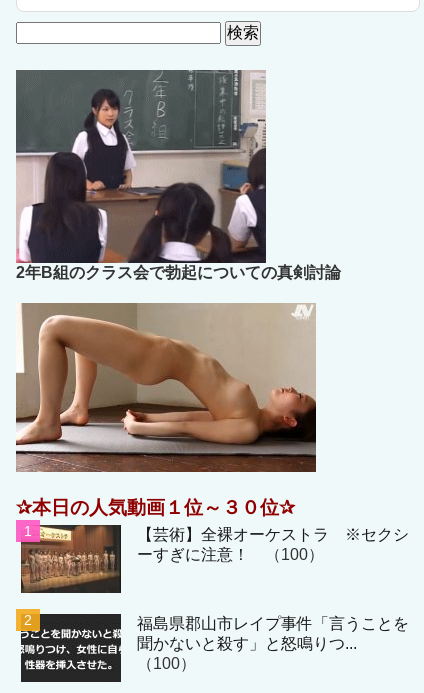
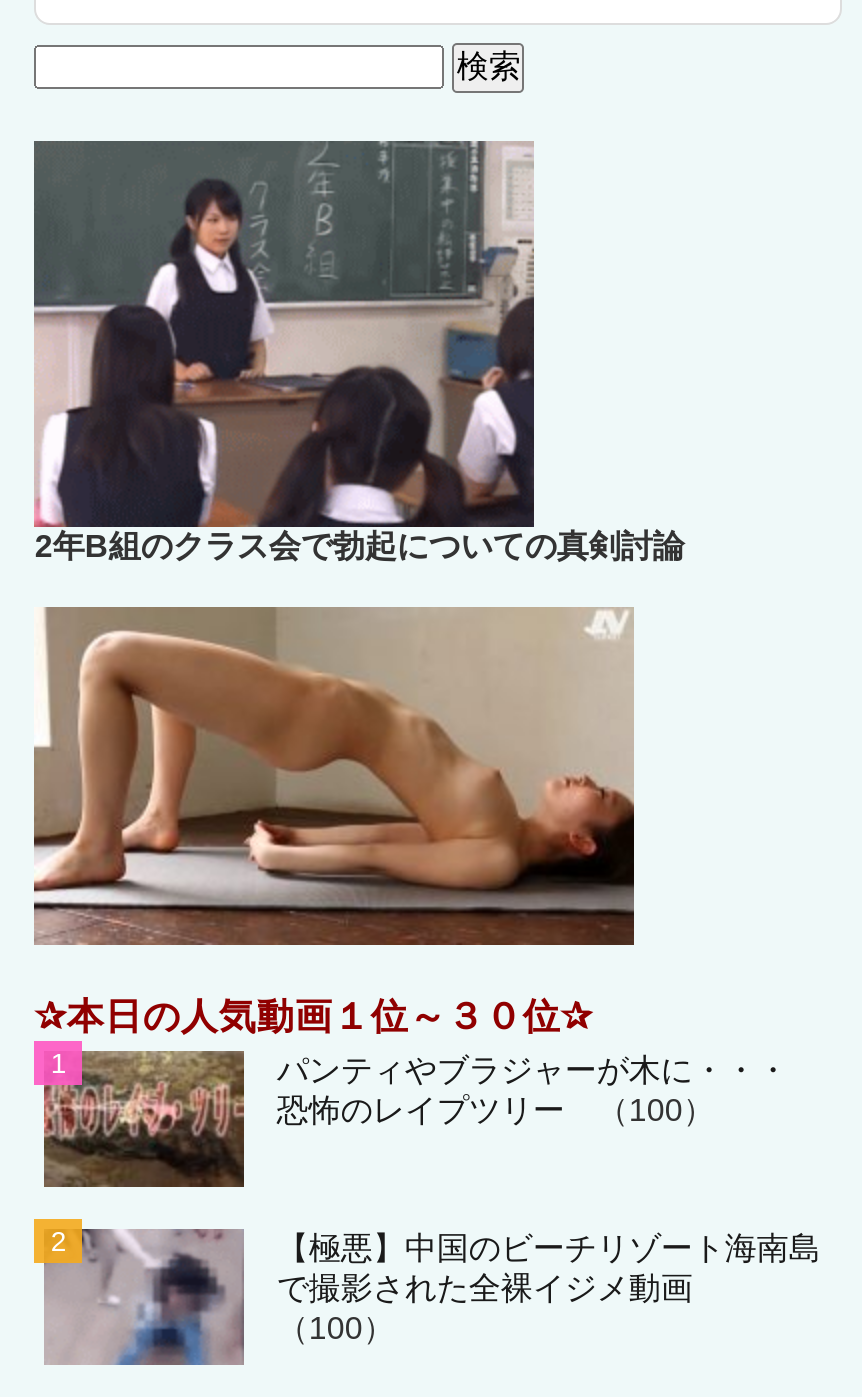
- [image]
- 【芸術】全裸オーケストラ ※セクシ
- ーすぎに注意！（100）
+ [image]
+ パンティやブラジャーが木に・・・
+ 恐怖のレイプツリー（100）

- [image]
- 福島県郡山市レイプ事件「言うことを
- 聞かないと殺す」と怒鳴りつ...
+ [image]
+ 【極悪】中国のビーチリゾート海南島
+ で撮影された全裸イジメ動画
